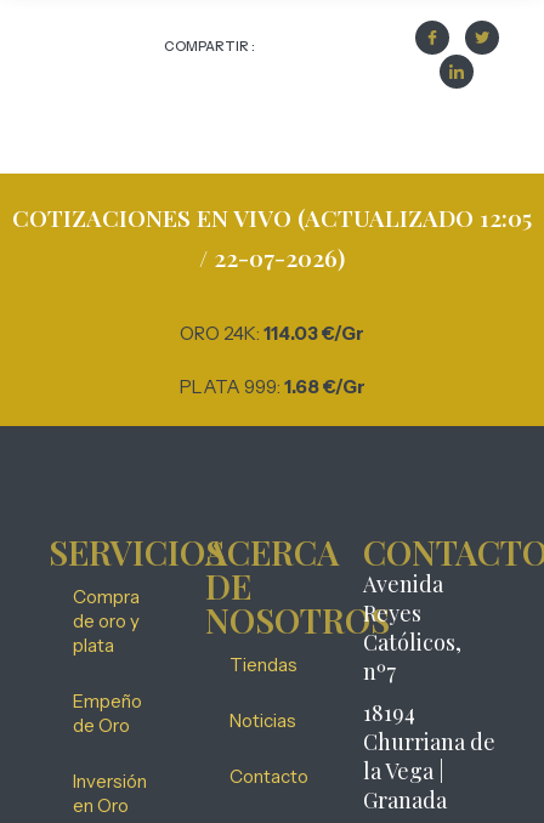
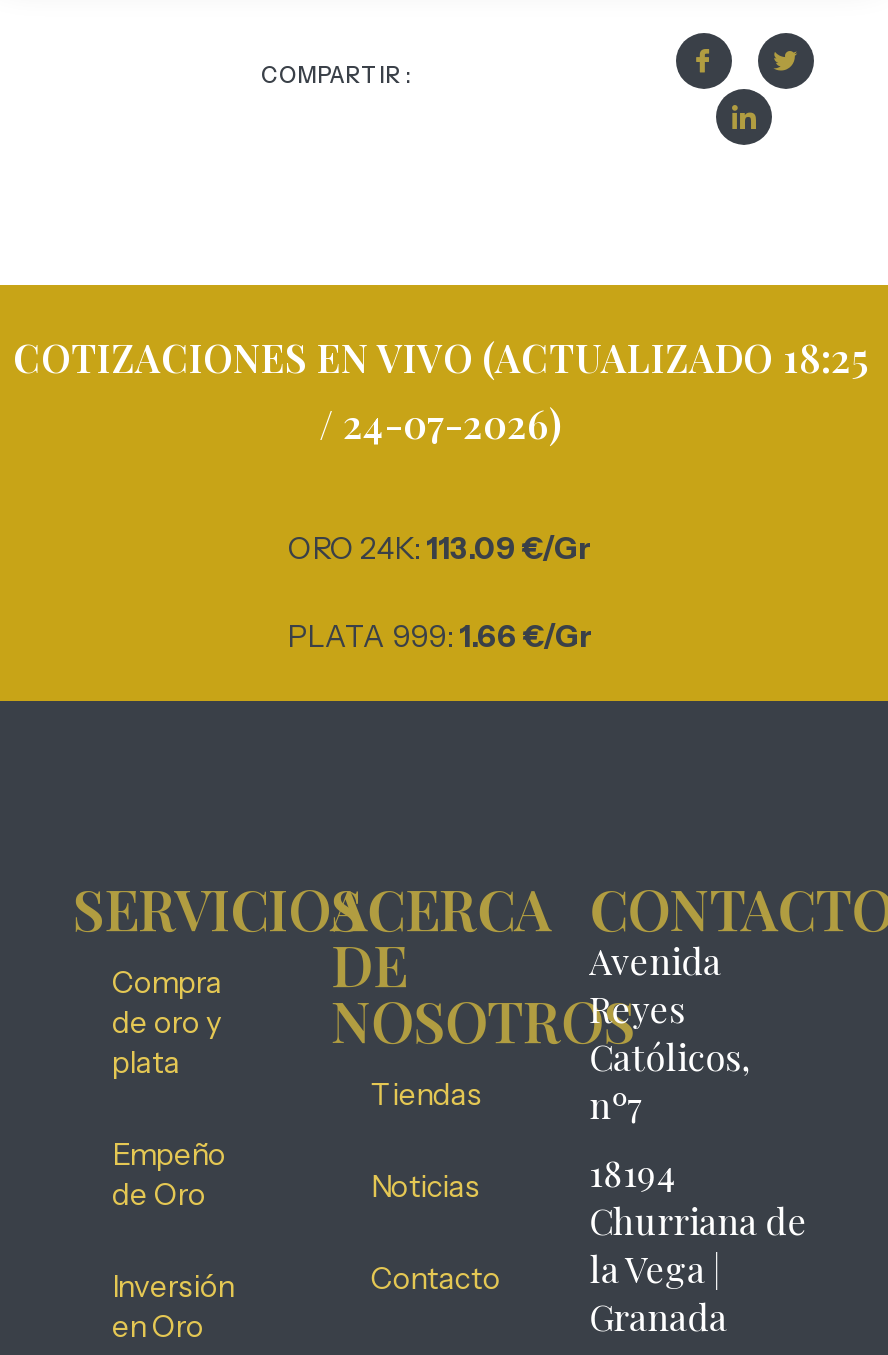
- COTIZACIONES EN VIVO (ACTUALIZADO 12:05
+ COTIZACIONES EN VIVO (ACTUALIZADO 18:25

- / 22-07-2026)
+ / 24-07-2026)

- ORO 24K: 114.03 €/Gr
+ ORO 24K: 113.09 €/Gr

- PLATA 999: 1.68 €/Gr
+ PLATA 999: 1.66 €/Gr
